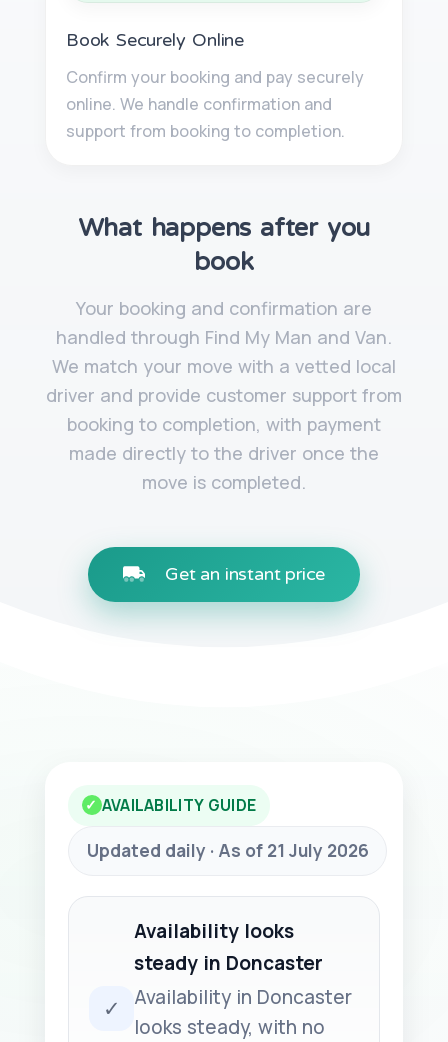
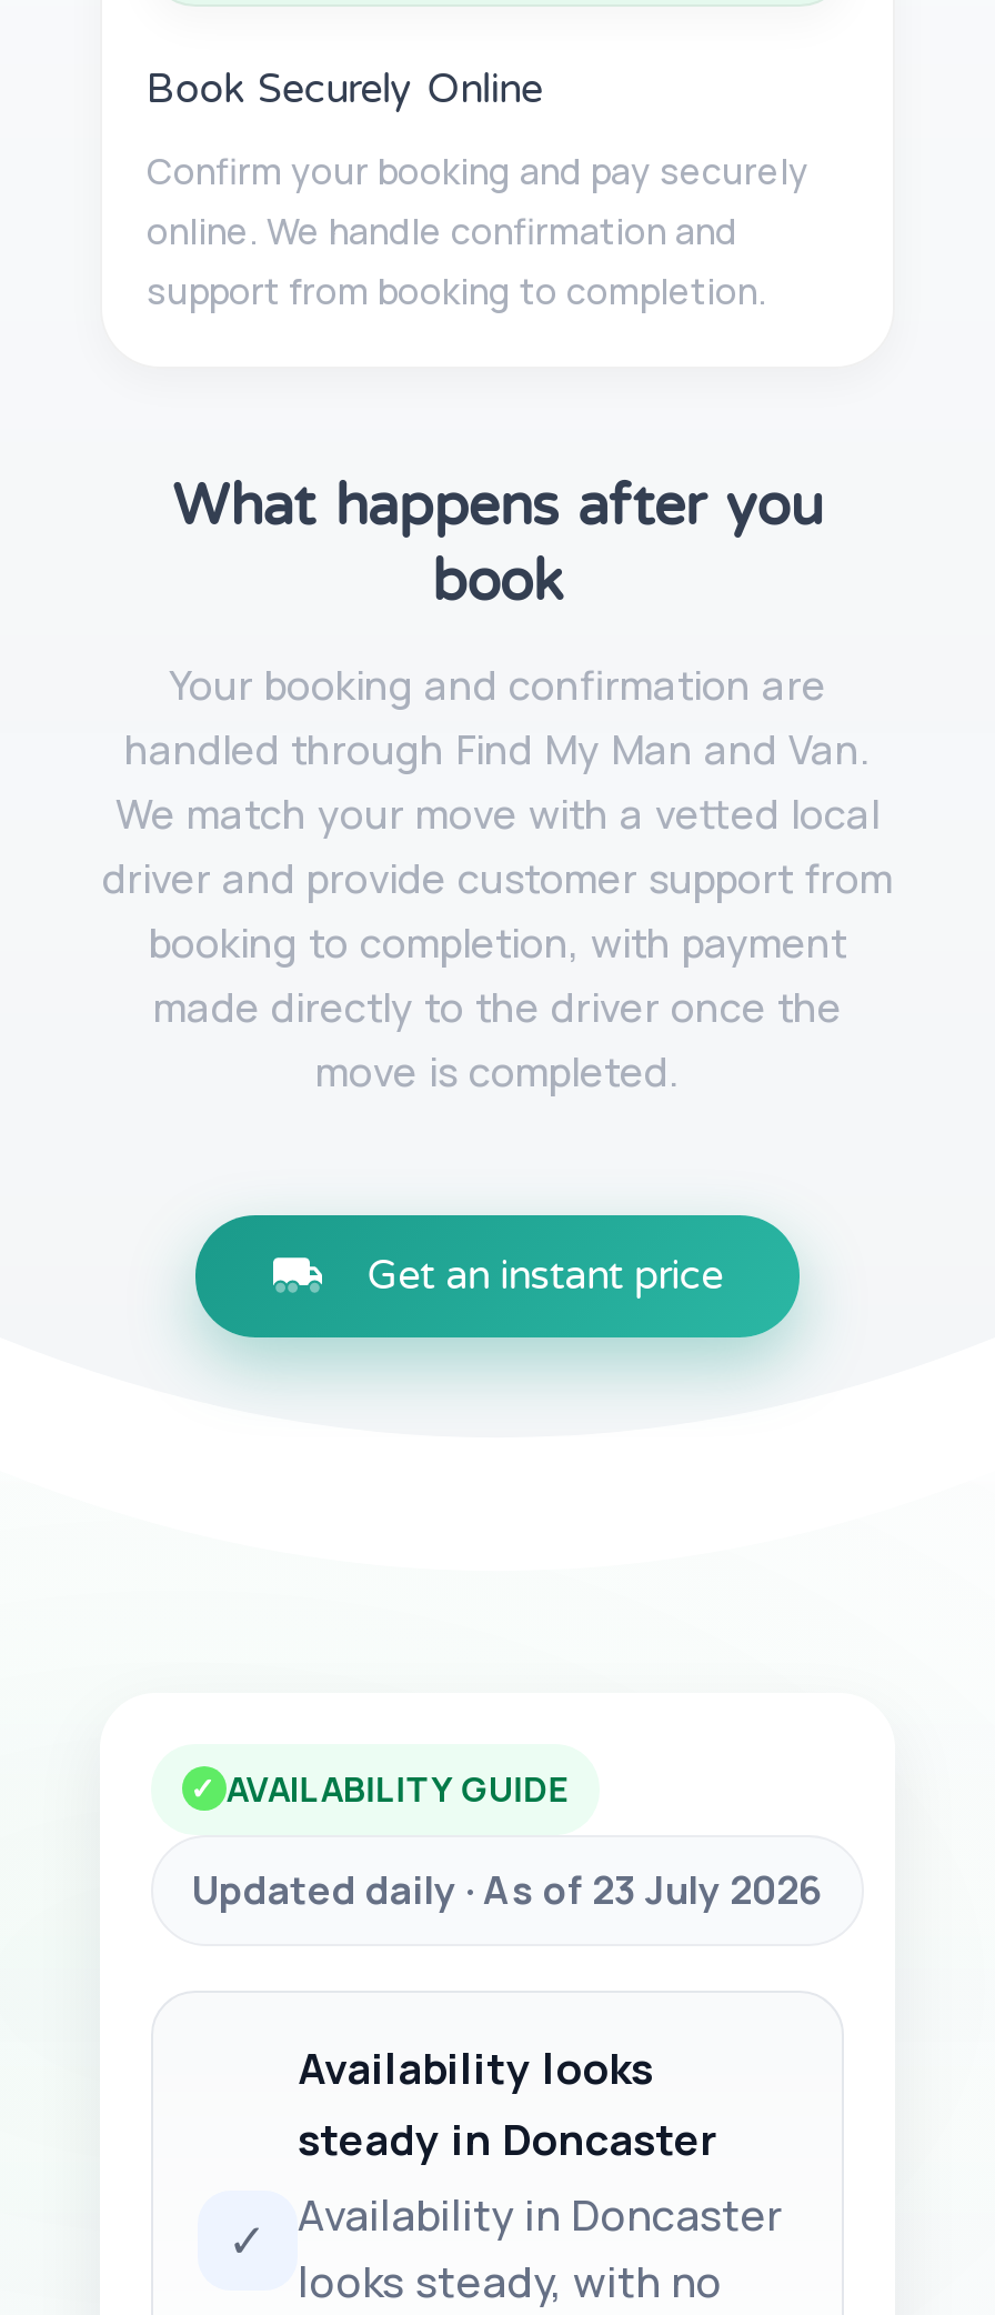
- Updated daily · As of 21 July 2026
+ Updated daily · As of 23 July 2026
